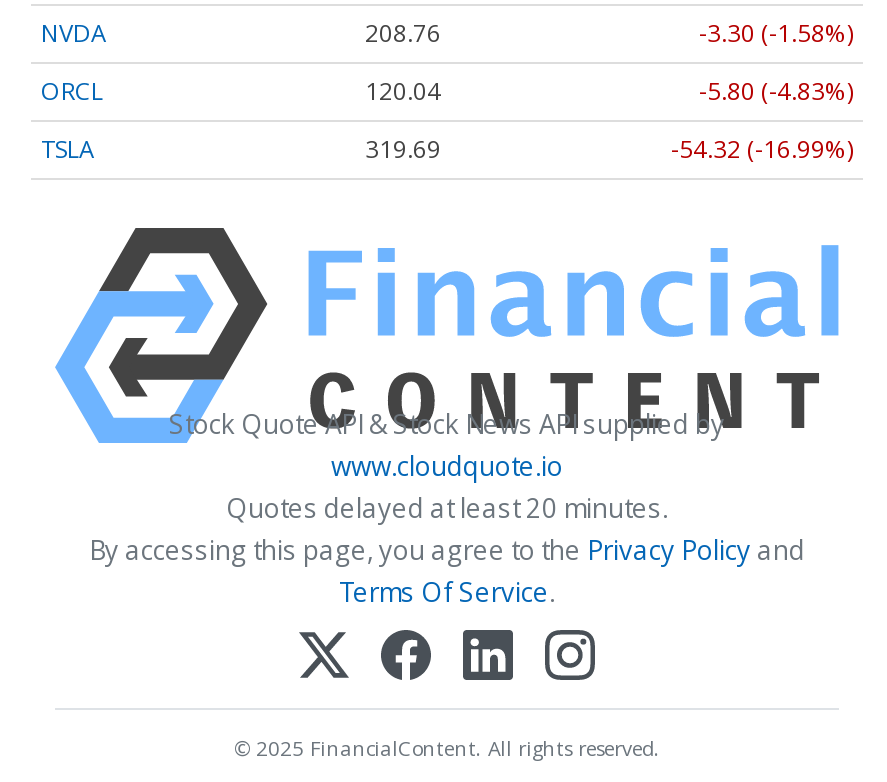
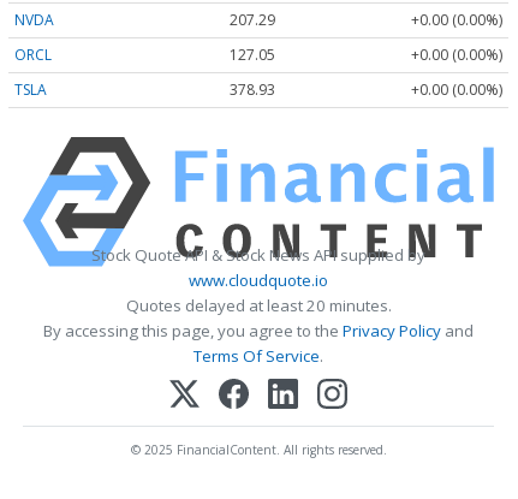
- 208.76
+ 207.29

- -3.30 (-1.58%)
+ +0.00 (0.00%)

- 120.04
+ 127.05

- -5.80 (-4.83%)
+ +0.00 (0.00%)

- 319.69
+ 378.93

- -54.32 (-16.99%)
+ +0.00 (0.00%)
